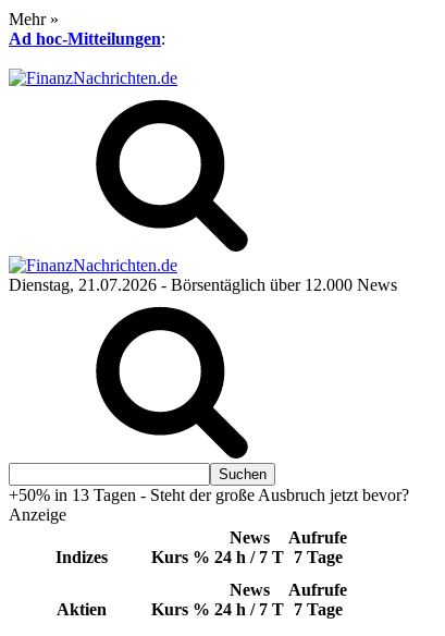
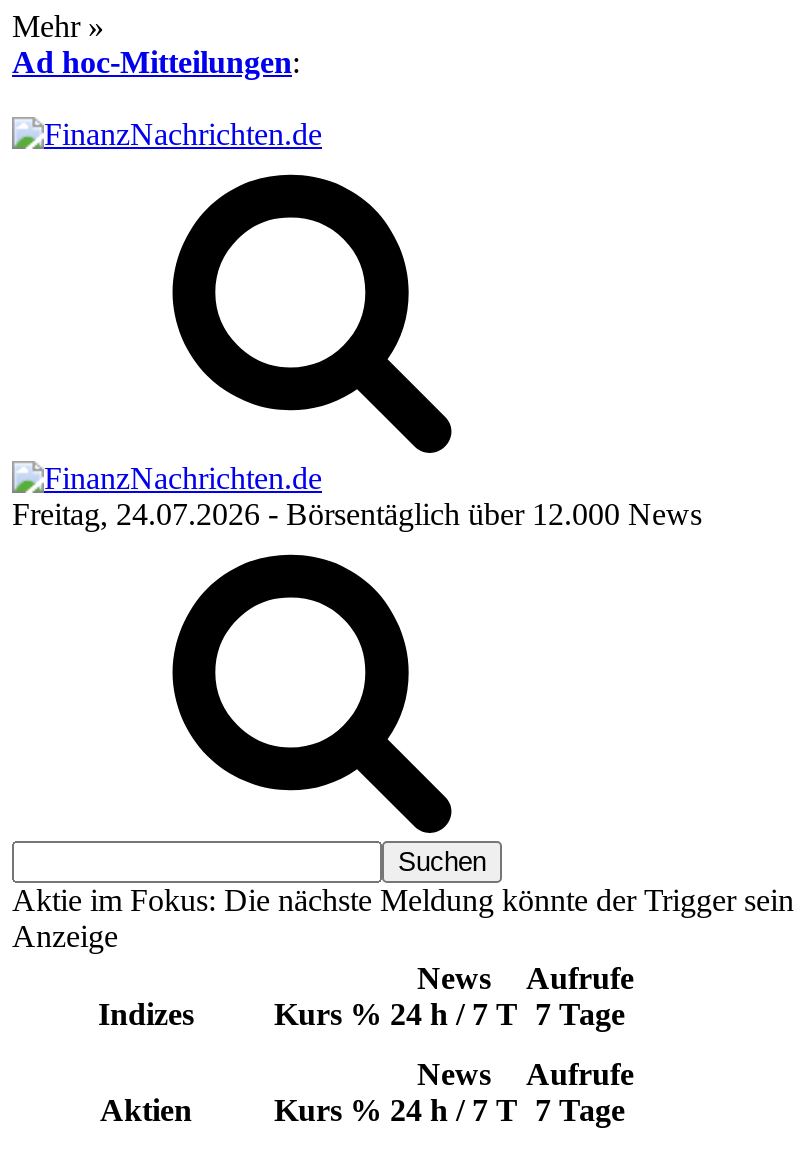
- Dienstag, 21.07.2026 - Börsentäglich über 12.000 News
+ Freitag, 24.07.2026 - Börsentäglich über 12.000 News

- +50% in 13 Tagen - Steht der große Ausbruch jetzt bevor?
+ Aktie im Fokus: Die nächste Meldung könnte der Trigger sein
